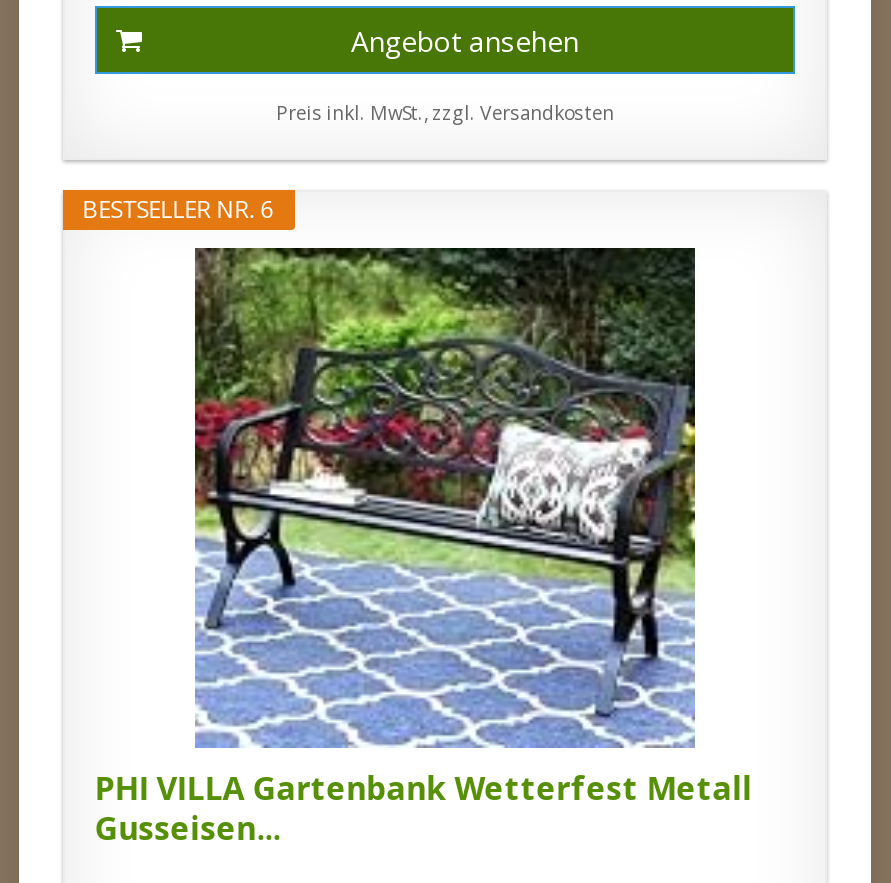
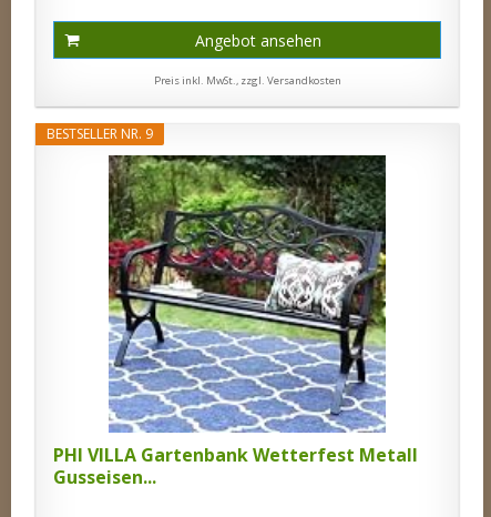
- BESTSELLER NR. 6
+ BESTSELLER NR. 9
